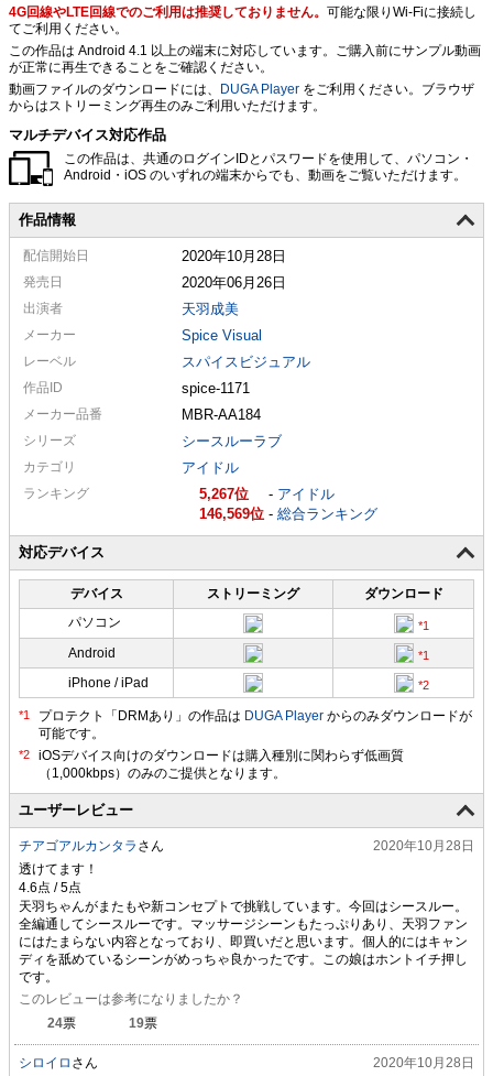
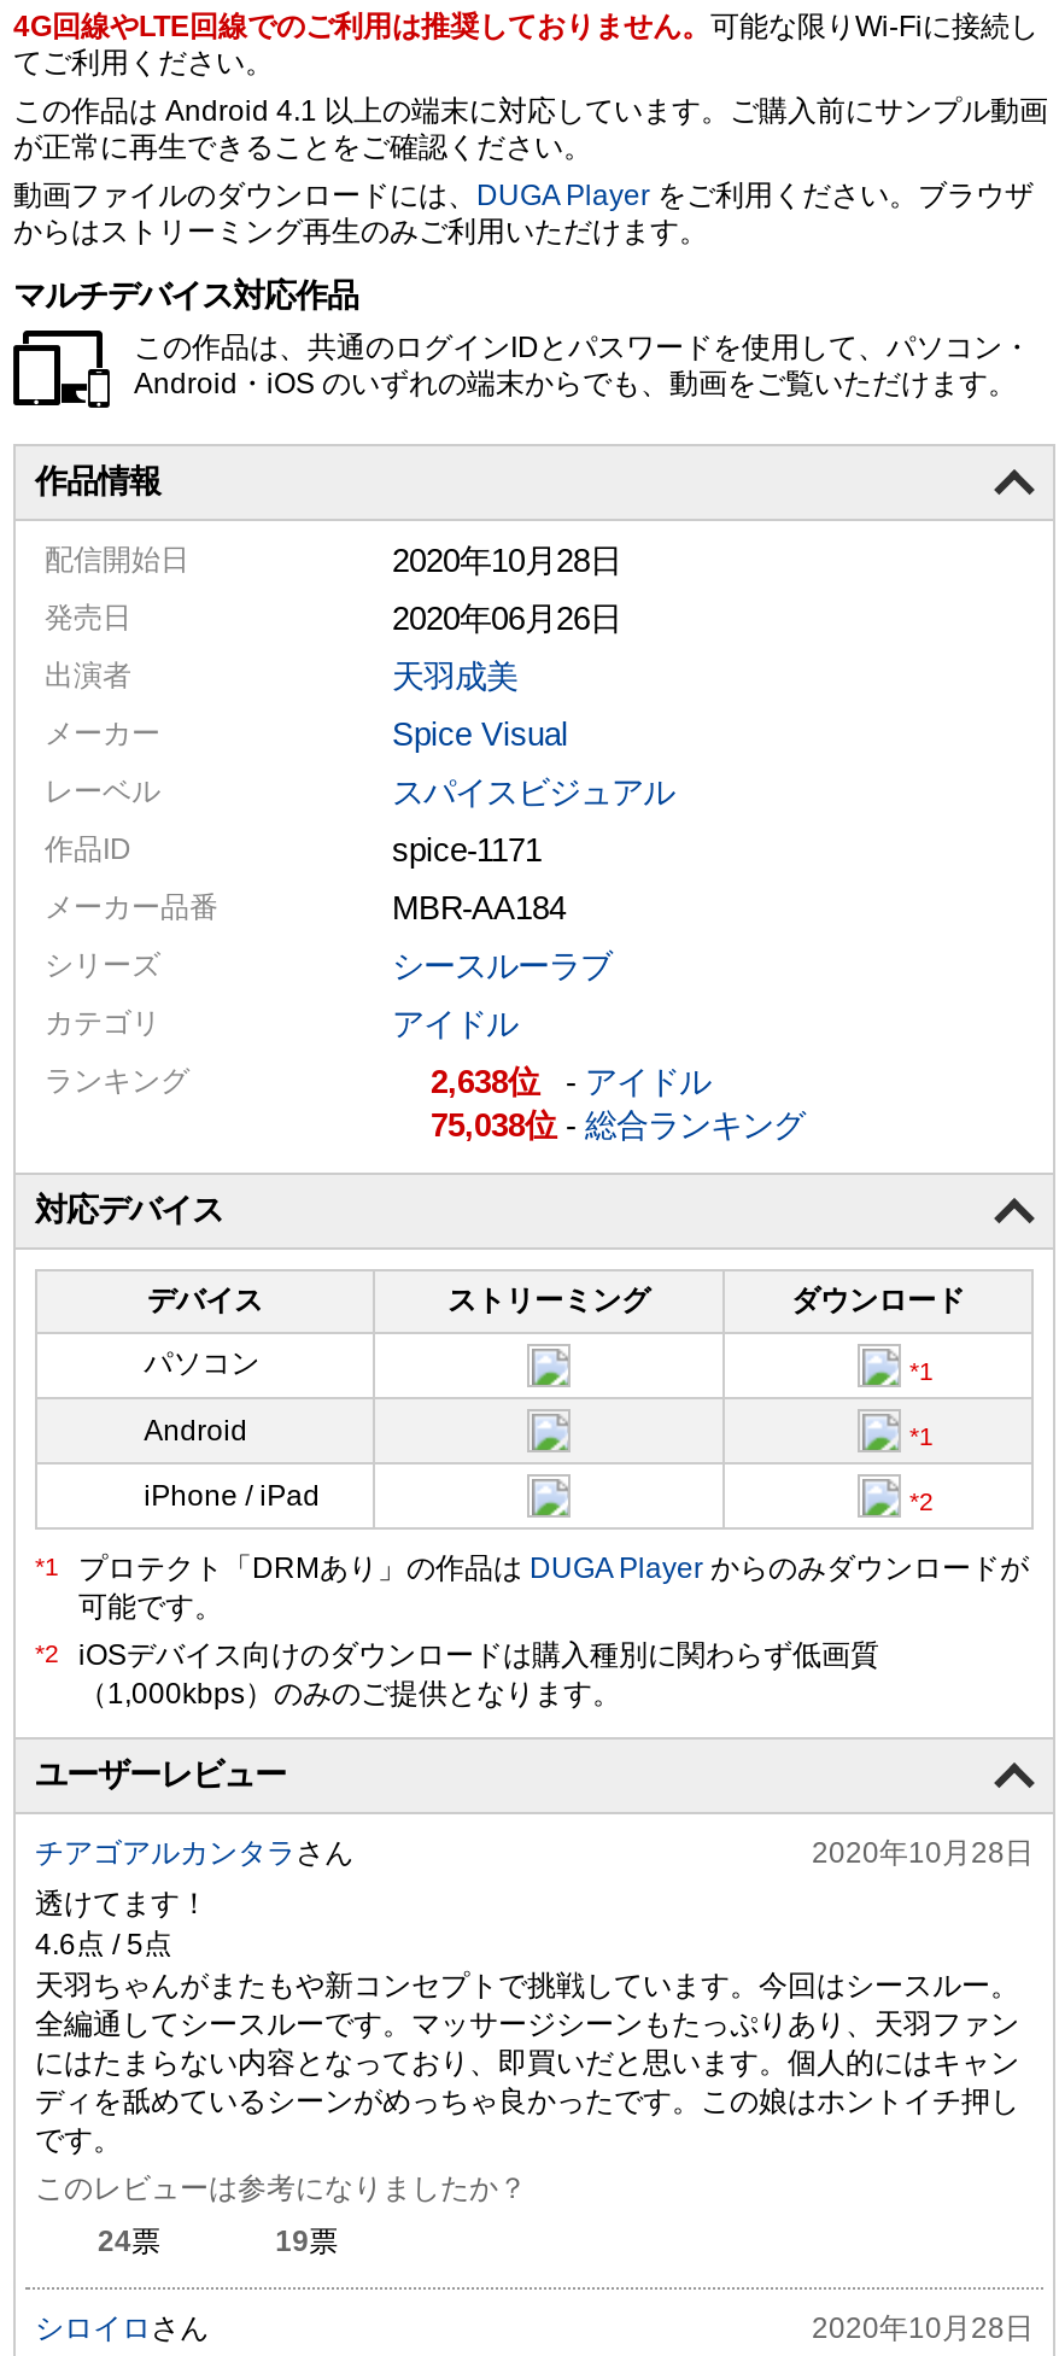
- 5,267 -アイドル
+ 2,638 -アイドル

- 146,569 -総合ランキング
+ 75,038 -総合ランキング
